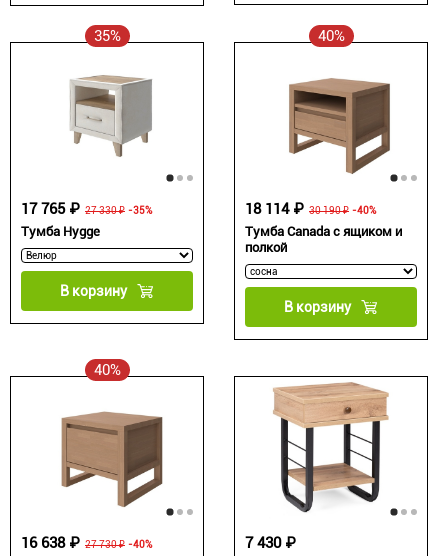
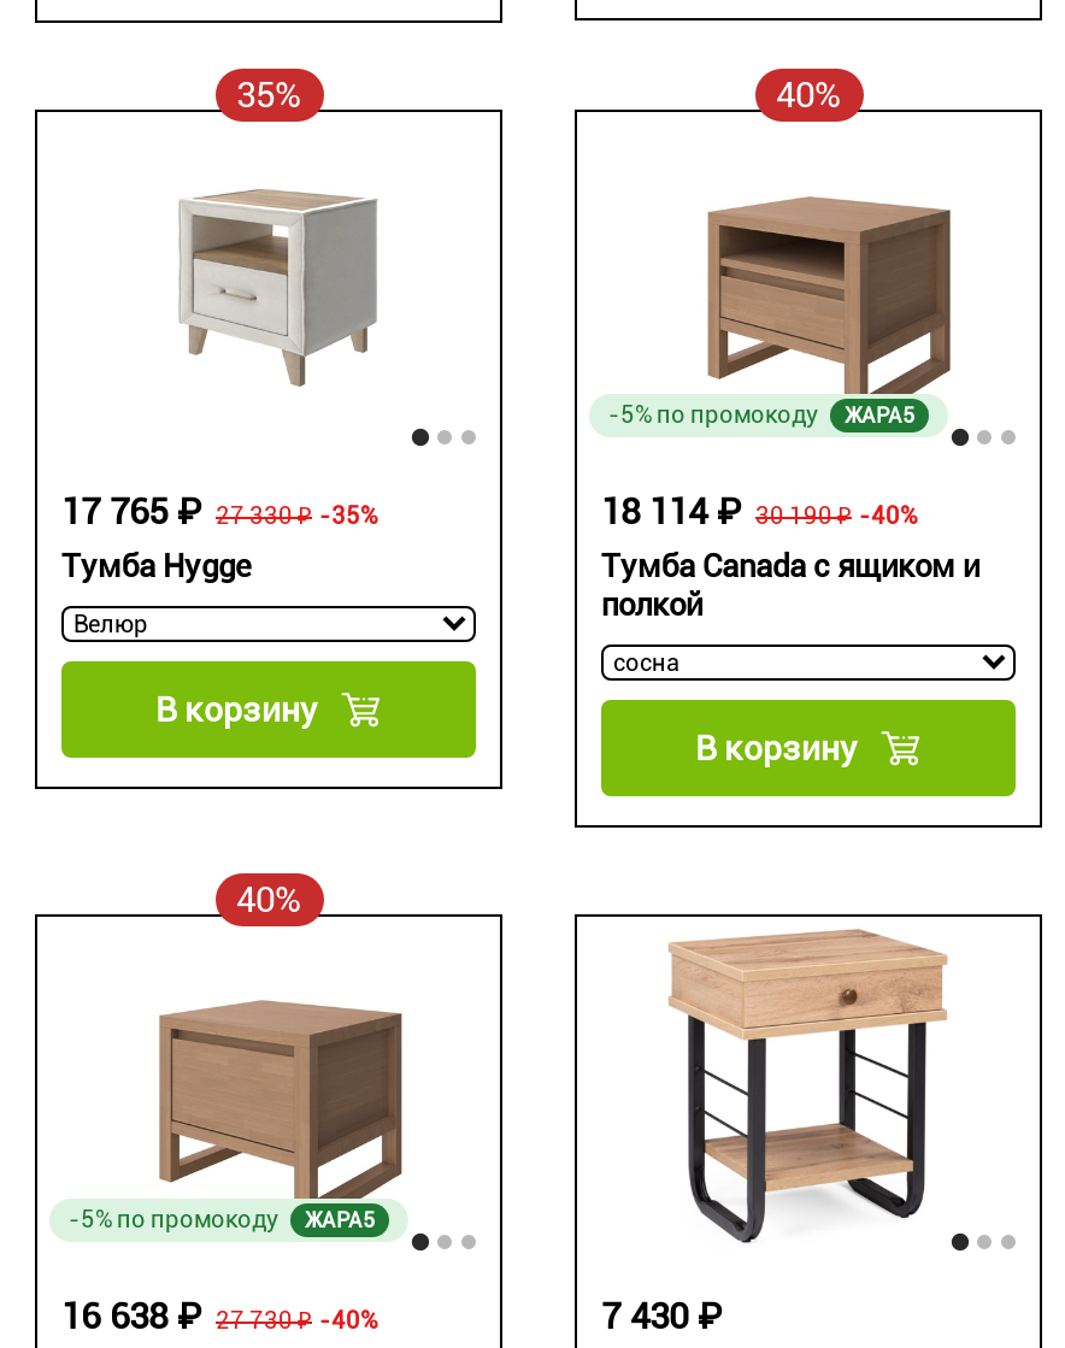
+ -5% по промокоду
+ ЖАРА5

+ -5% по промокоду
+ ЖАРА5
